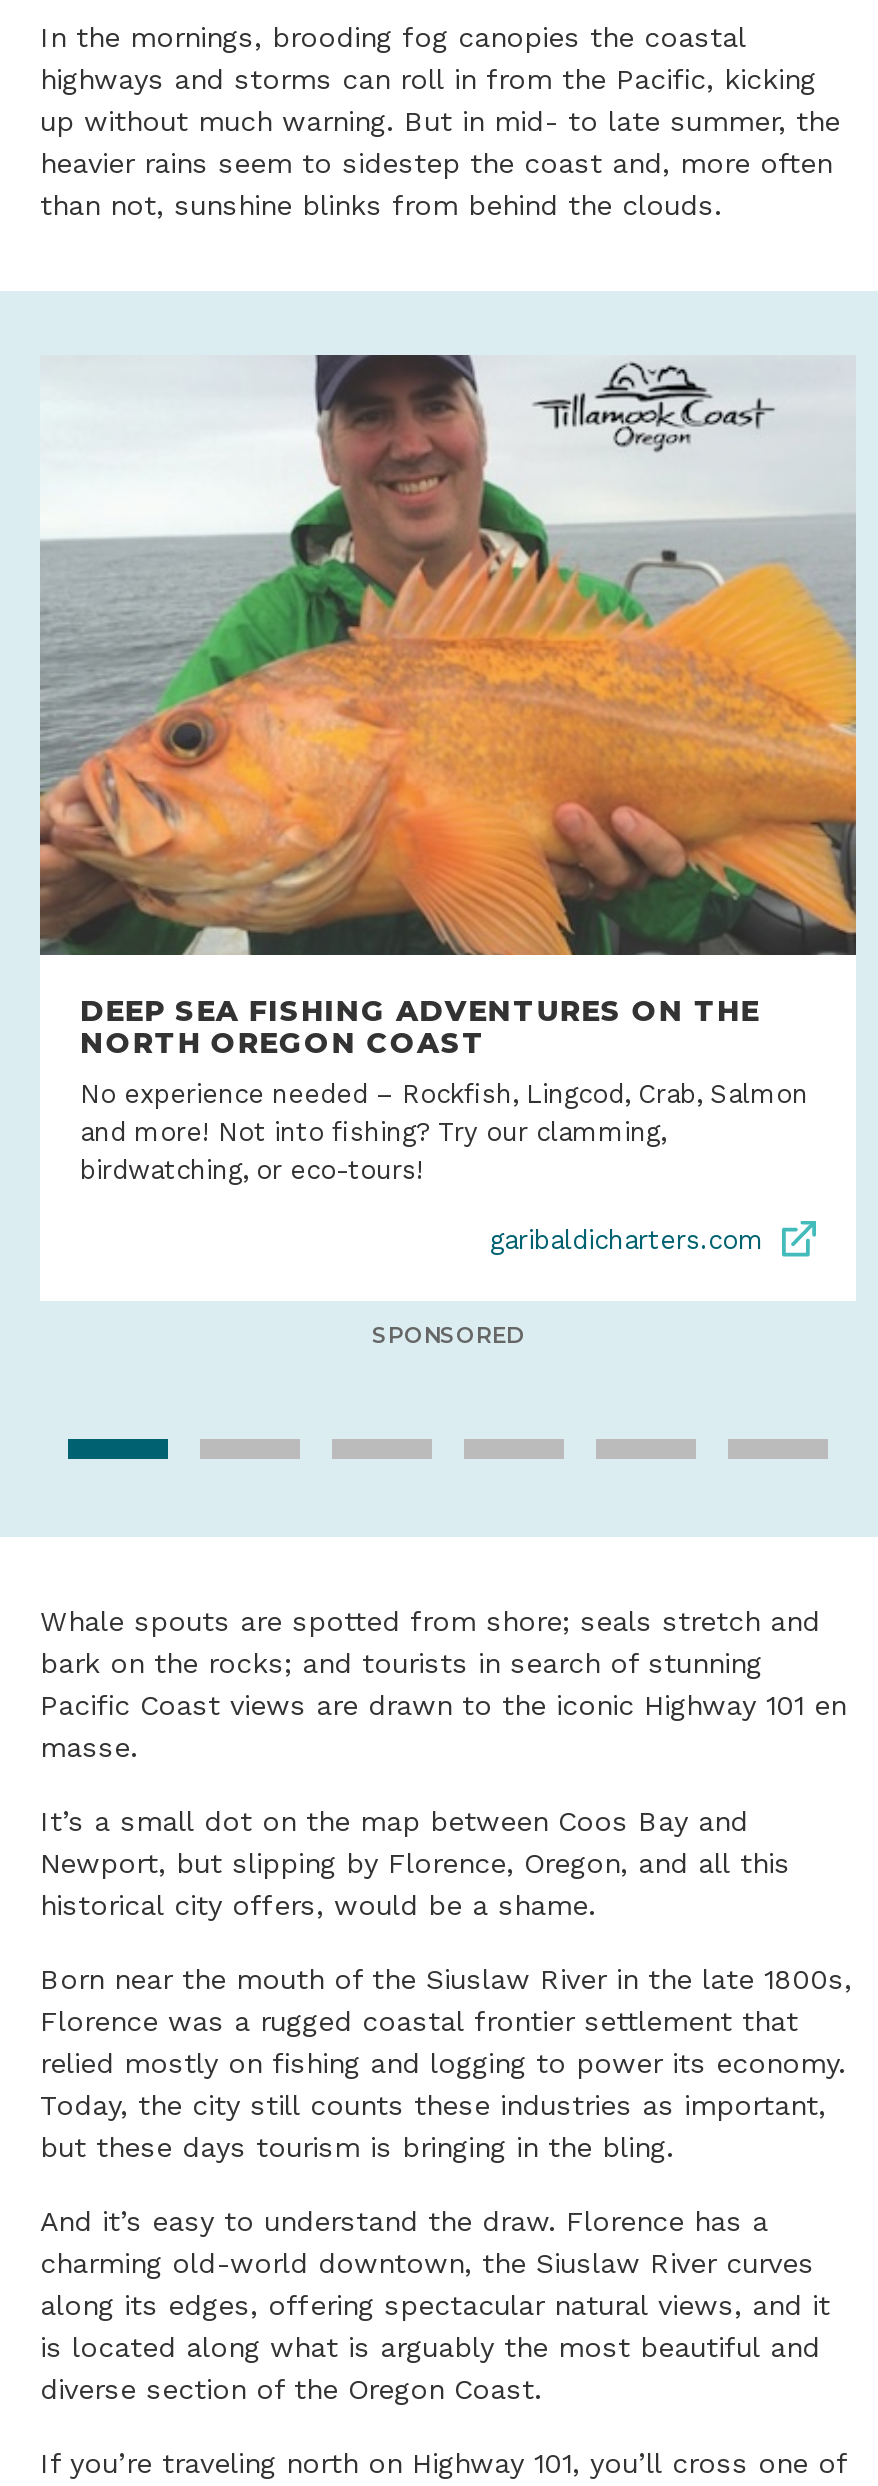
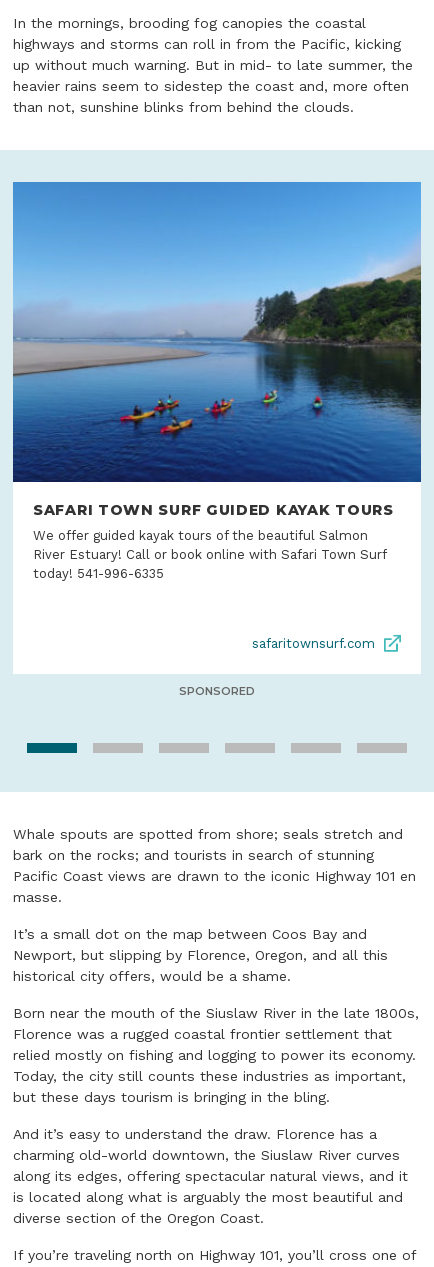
- [image]
- DEEP SEA FISHING ADVENTURES ON THE
- NORTH OREGON COAST
+ [image]
+ SAFARI TOWN SURF GUIDED KAYAK TOURS

- No experience needed – Rockfish, Lingcod, Crab, Salmon
- and more! Not into fishing? Try our clamming,
- birdwatching, or eco-tours!
+ We offer guided kayak tours of the beautiful Salmon
+ River Estuary! Call or book online with Safari Town Surf
+ today! 541-996-6335

- garibaldicharters.com
+ safaritownsurf.com
